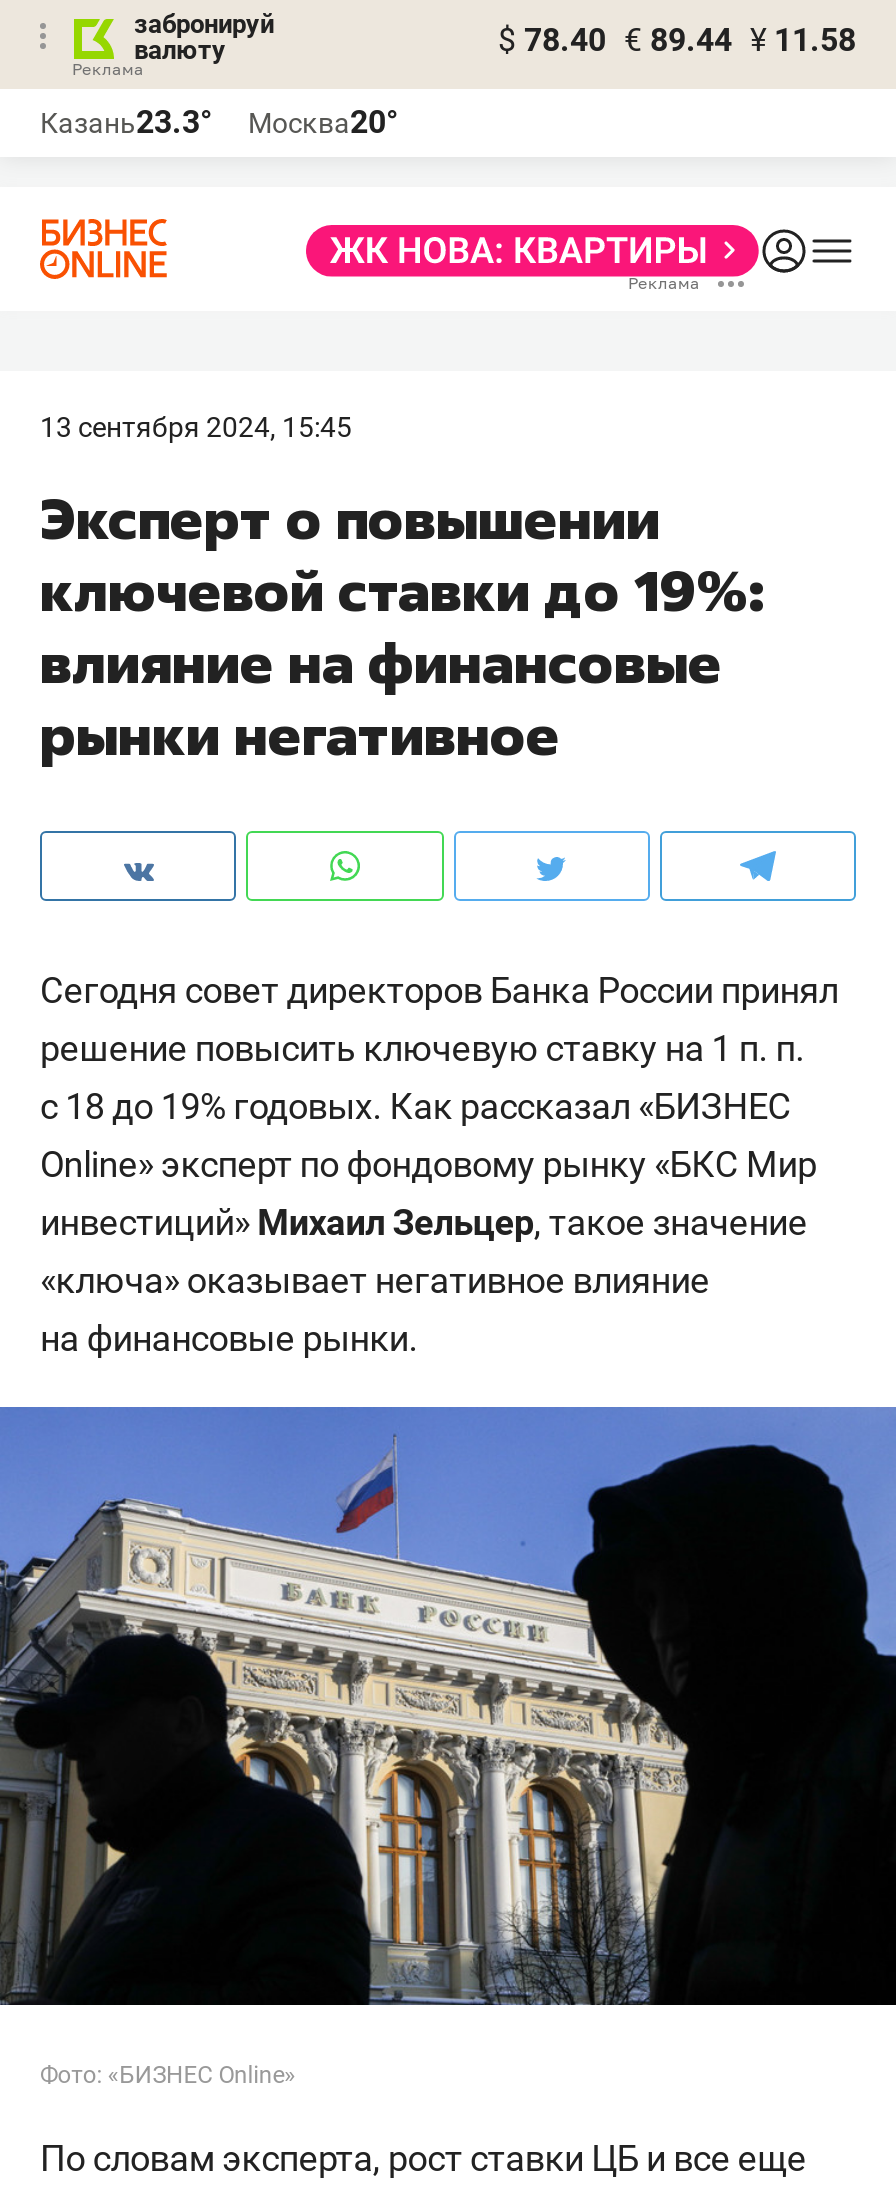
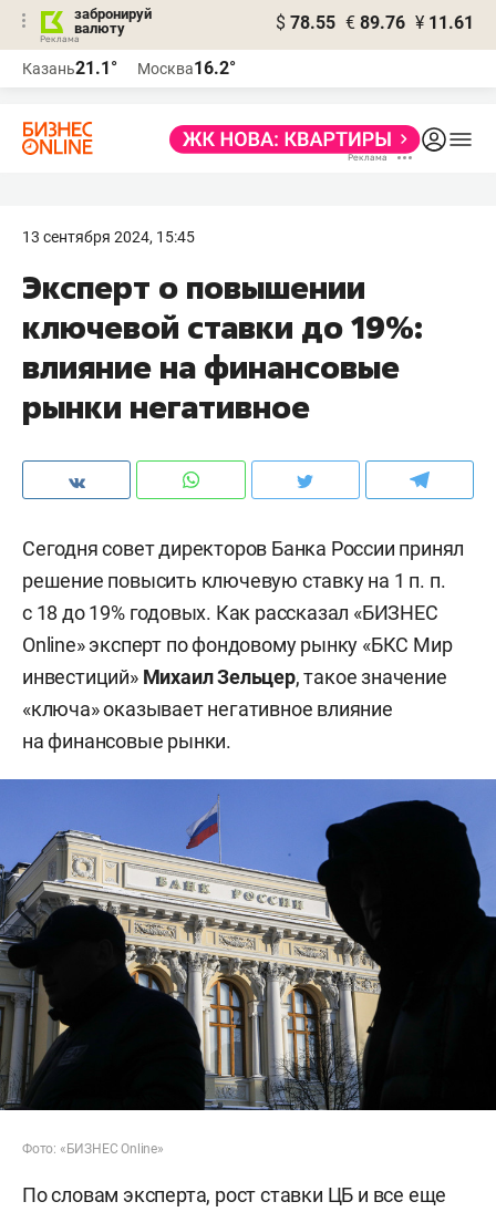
- $ 78.40 € 89.44 ¥ 11.58
+ $ 78.55 € 89.76 ¥ 11.61

- Казань23.3°
+ Казань21.1°

- Москва20°
+ Москва16.2°
